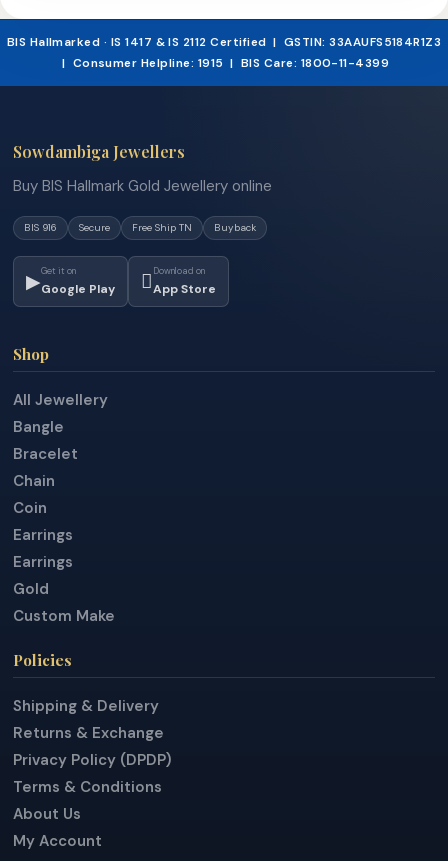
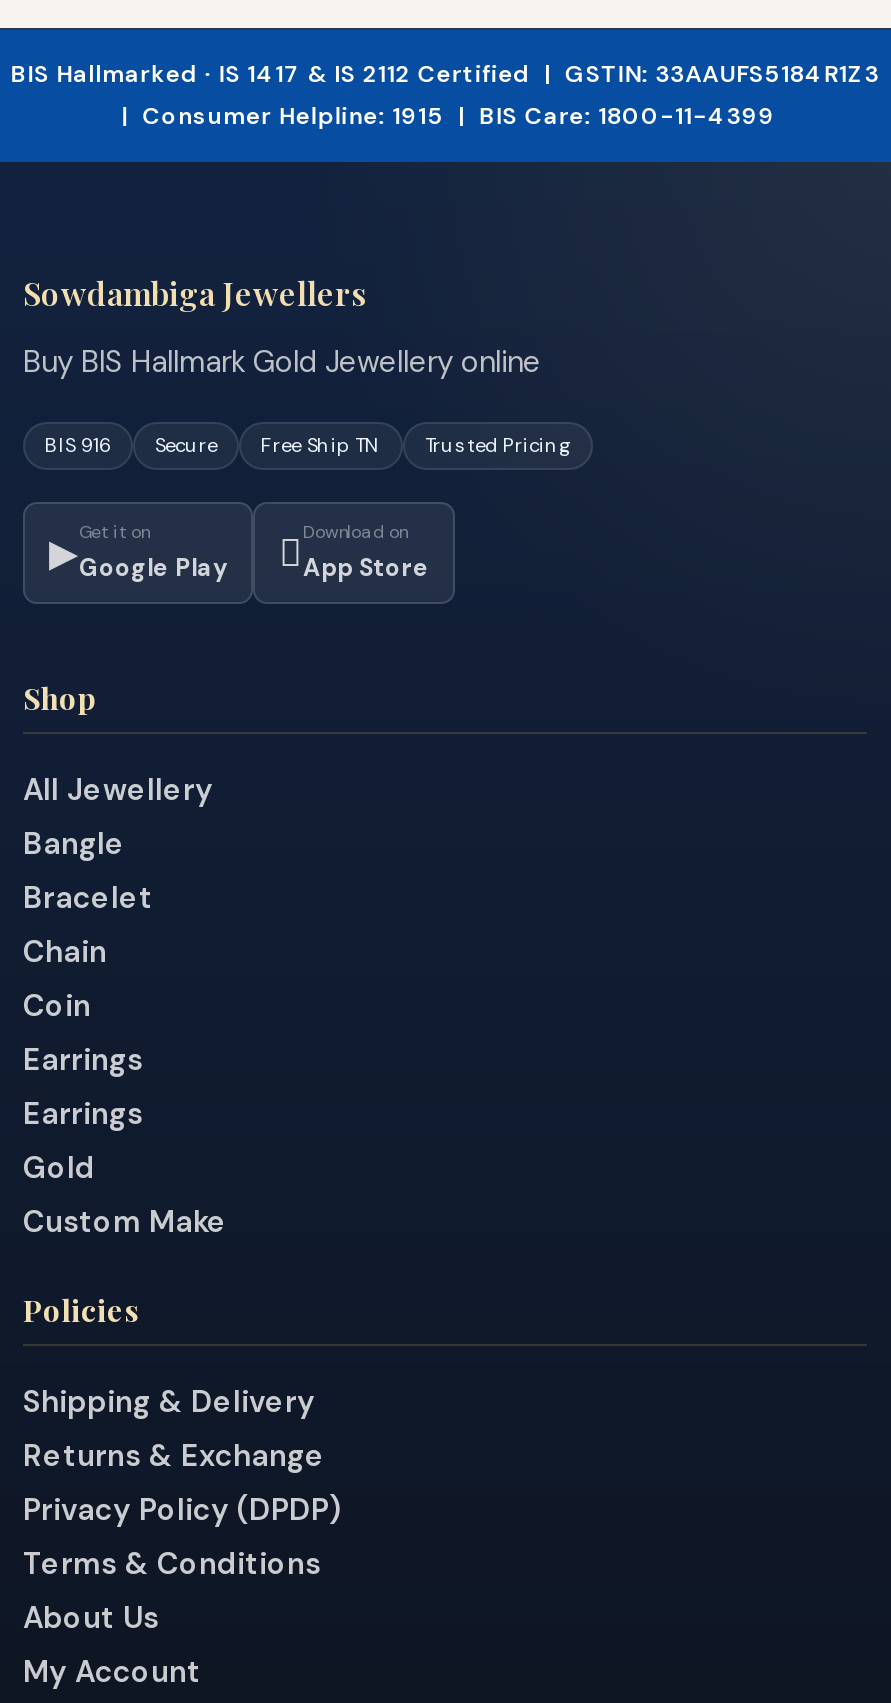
- Buyback
+ Trusted Pricing
